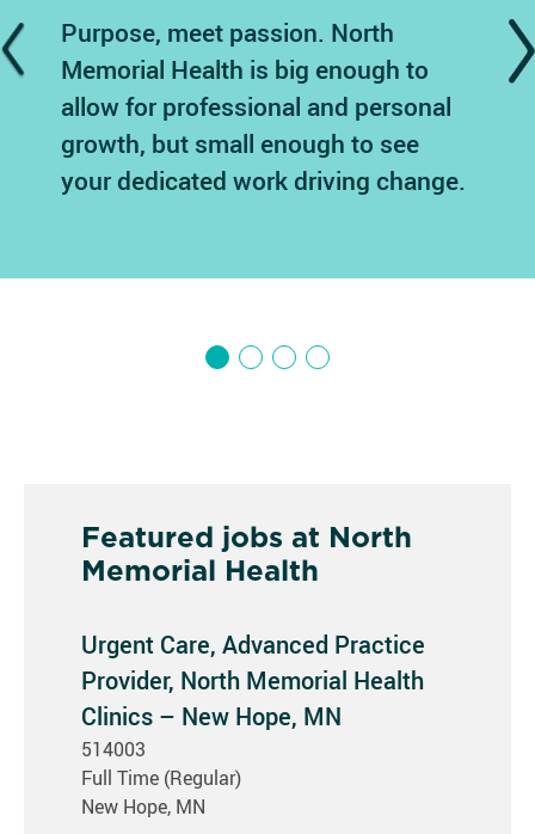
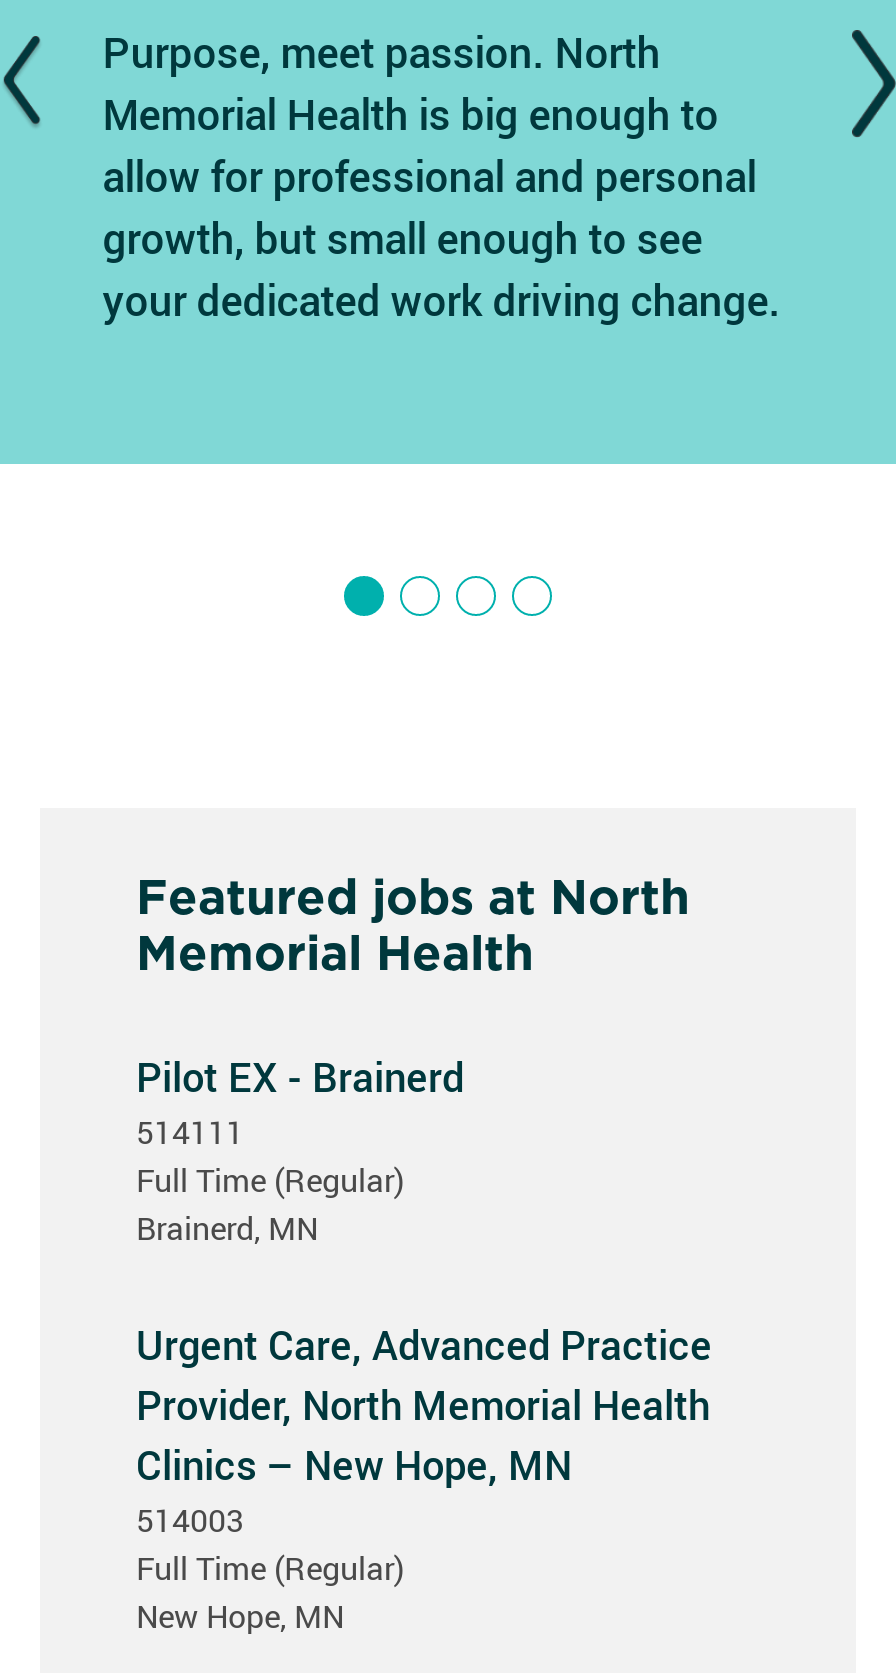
+ Pilot EX - Brainerd
+ 514111
+ Full Time (Regular)
+ Brainerd, MN
